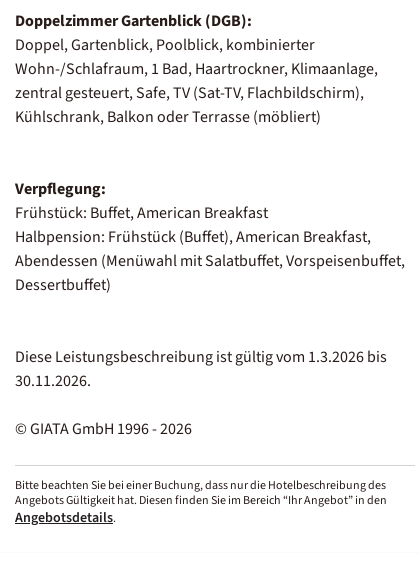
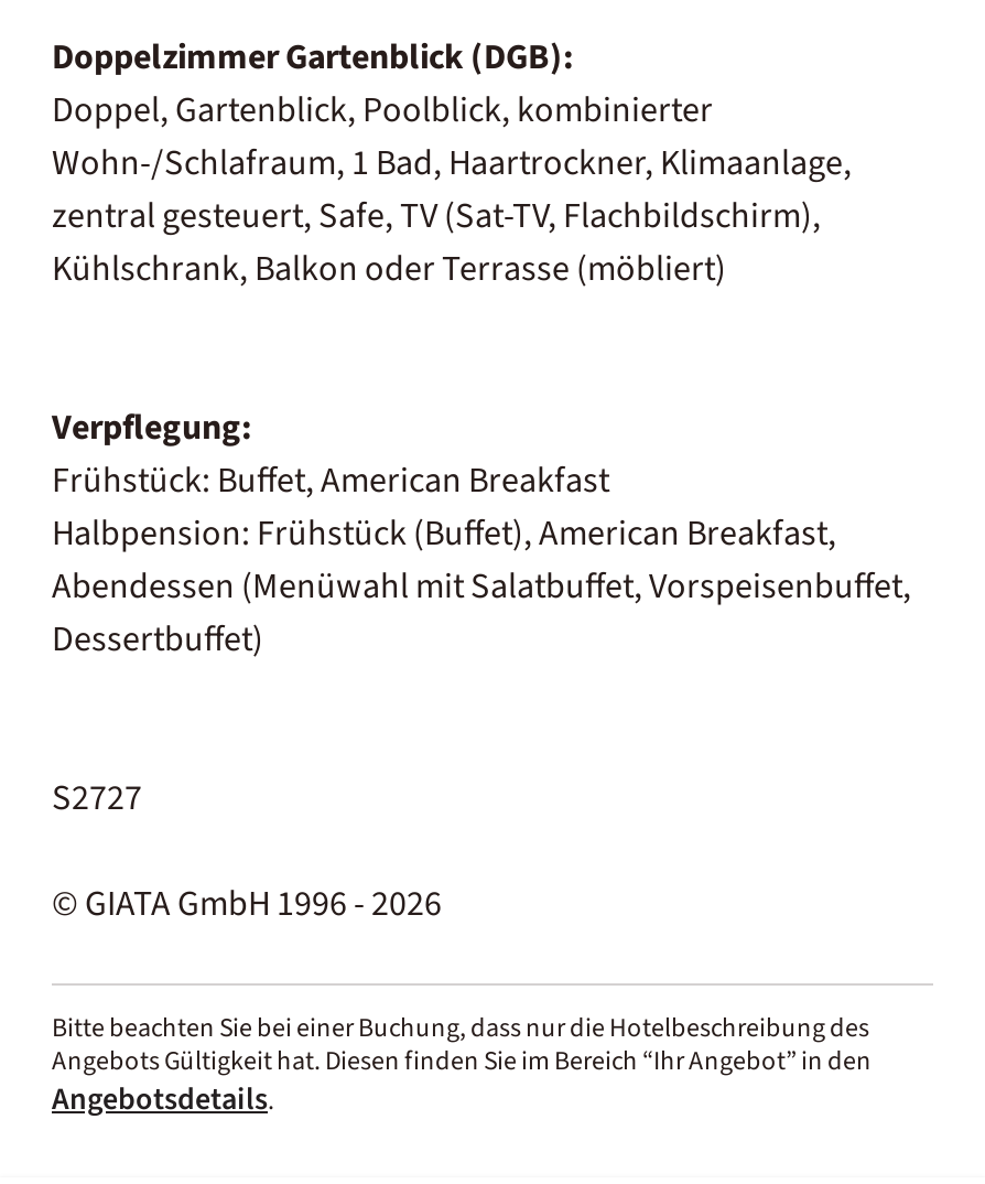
- Diese Leistungsbeschreibung ist gültig vom 1.3.2026 bis
- 30.11.2026.
+ S2727
